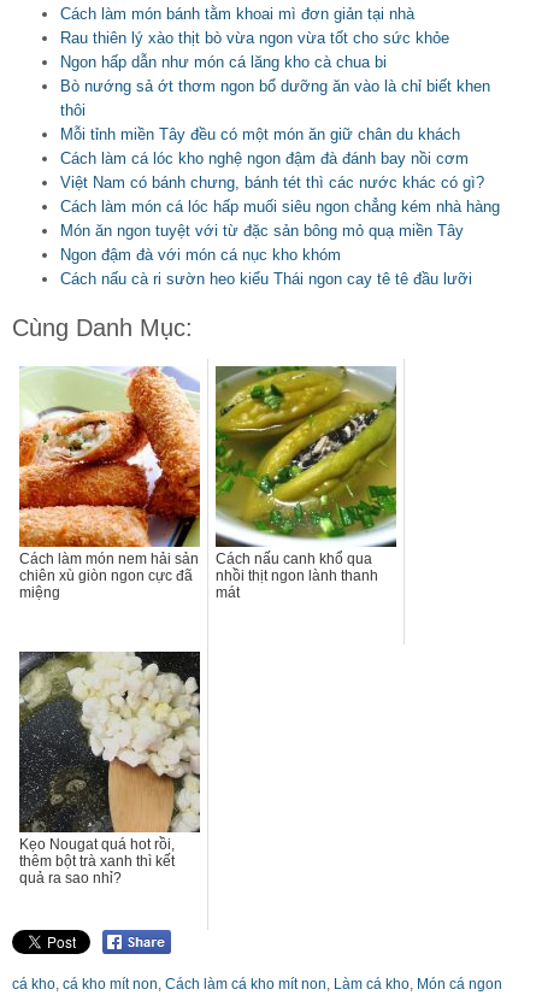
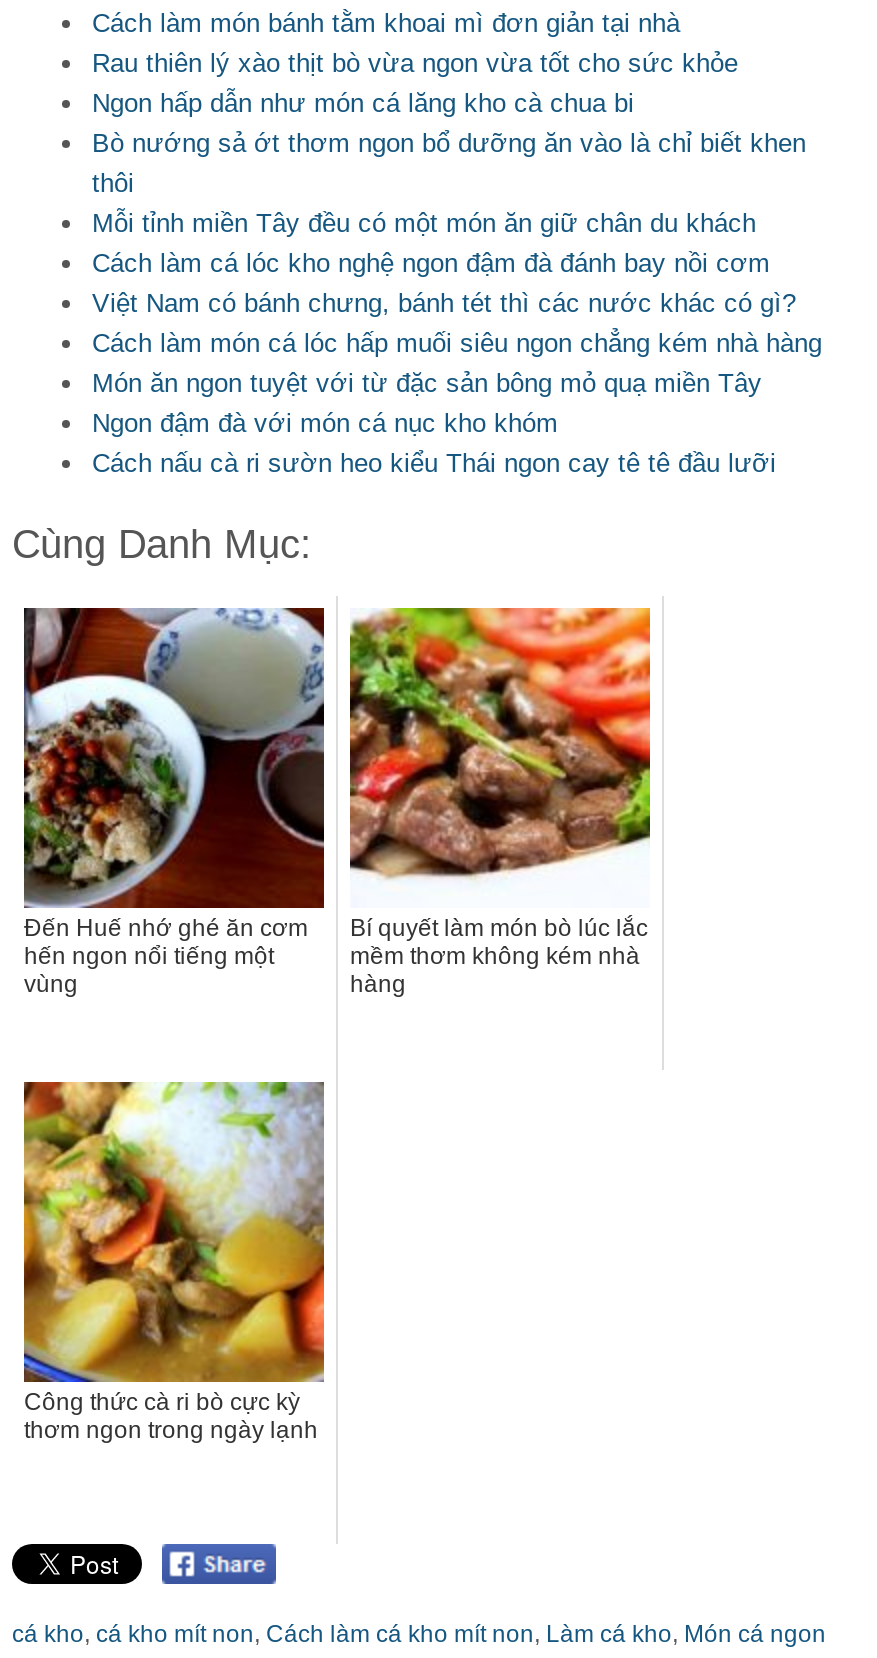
- [image]
- Cách làm món nem hải sản
- chiên xù giòn ngon cực đã
- miệng
+ [image]
+ Đến Huế nhớ ghé ăn cơm
+ hến ngon nổi tiếng một
+ vùng

- [image]
- Cách nấu canh khổ qua
- nhồi thịt ngon lành thanh
- mát
+ [image]
+ Bí quyết làm món bò lúc lắc
+ mềm thơm không kém nhà
+ hàng

- [image]
- Kẹo Nougat quá hot rồi,
- thêm bột trà xanh thì kết
- quả ra sao nhỉ?
+ [image]
+ Công thức cà ri bò cực kỳ
+ thơm ngon trong ngày lạnh
